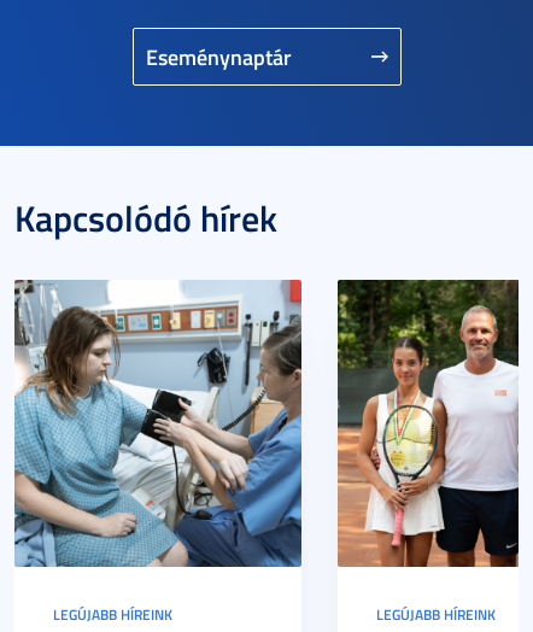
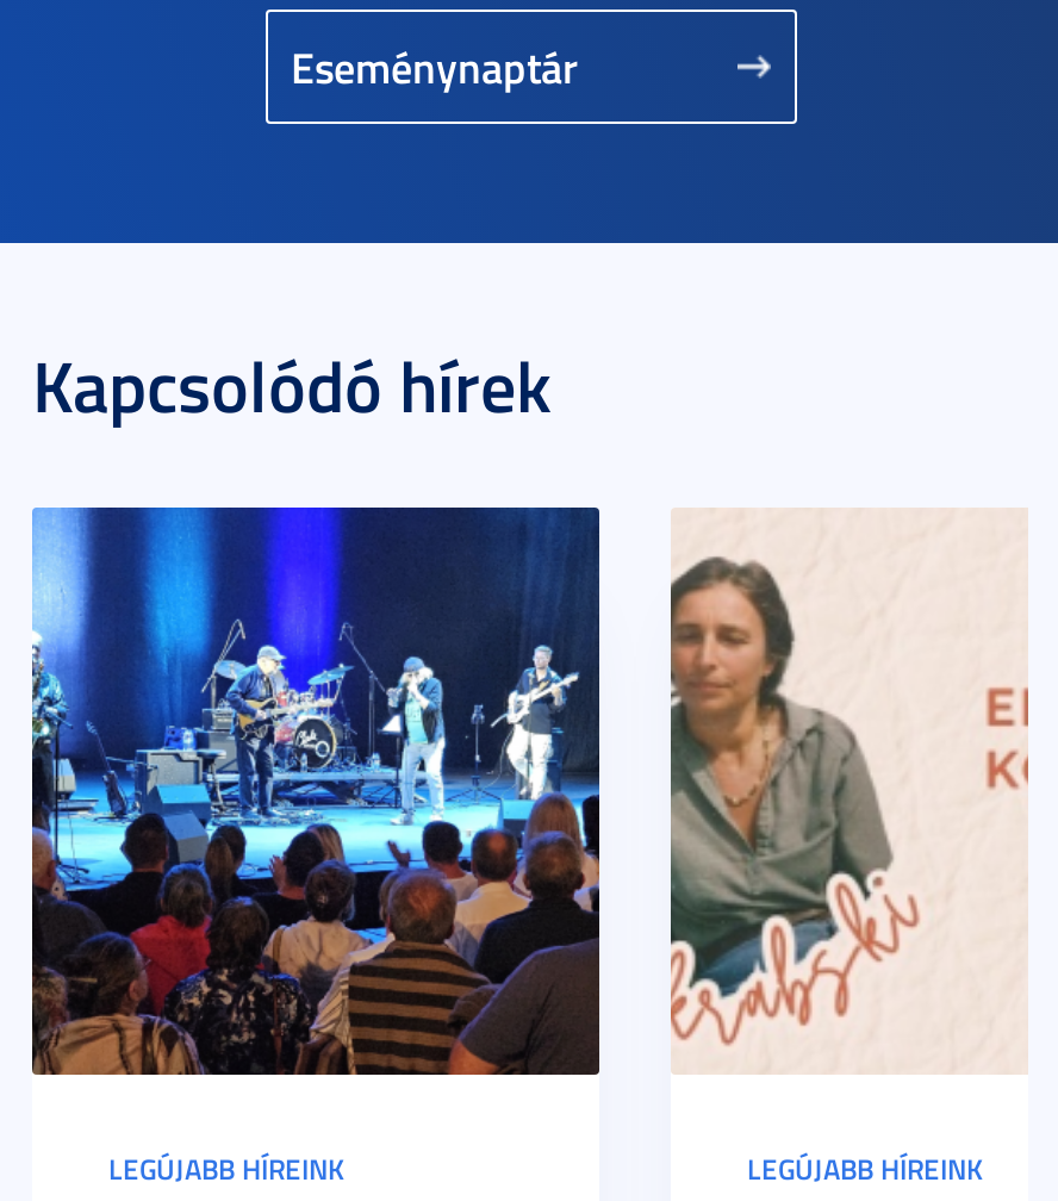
- [image]
+ [image]

- [image]
+ [image]
